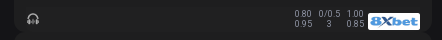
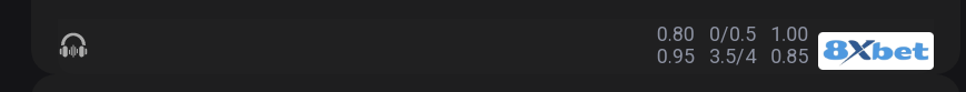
- 0.95 3 0.85
+ 0.95 3.5/4 0.85
